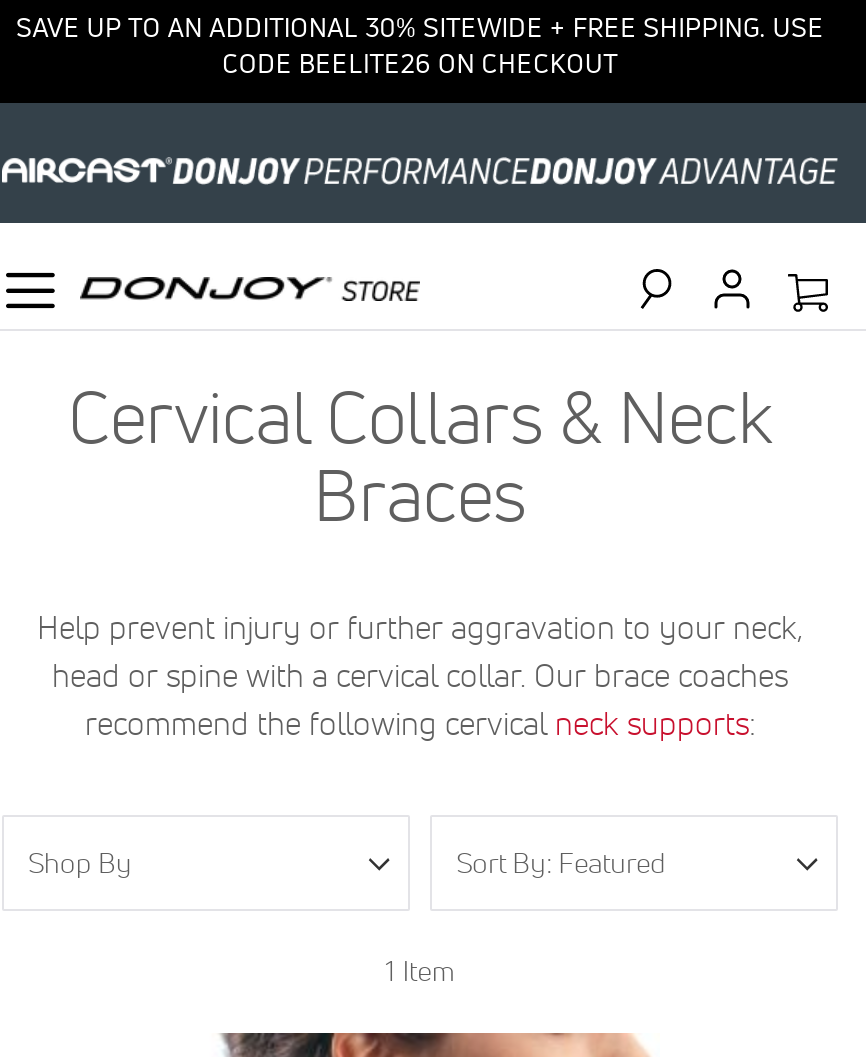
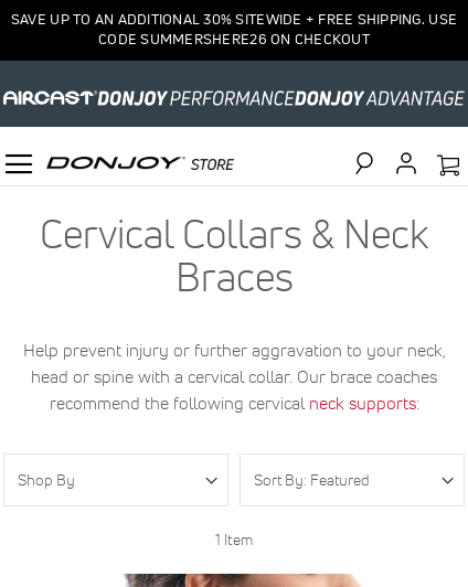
- CODE BEELITE26 ON CHECKOUT
+ CODE SUMMERSHERE26 ON CHECKOUT
